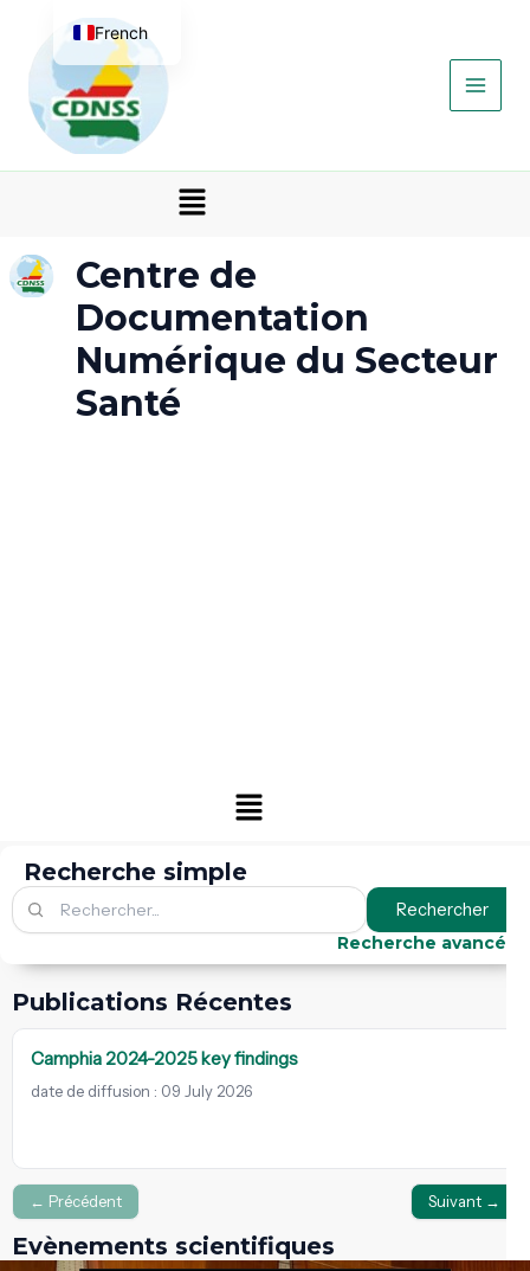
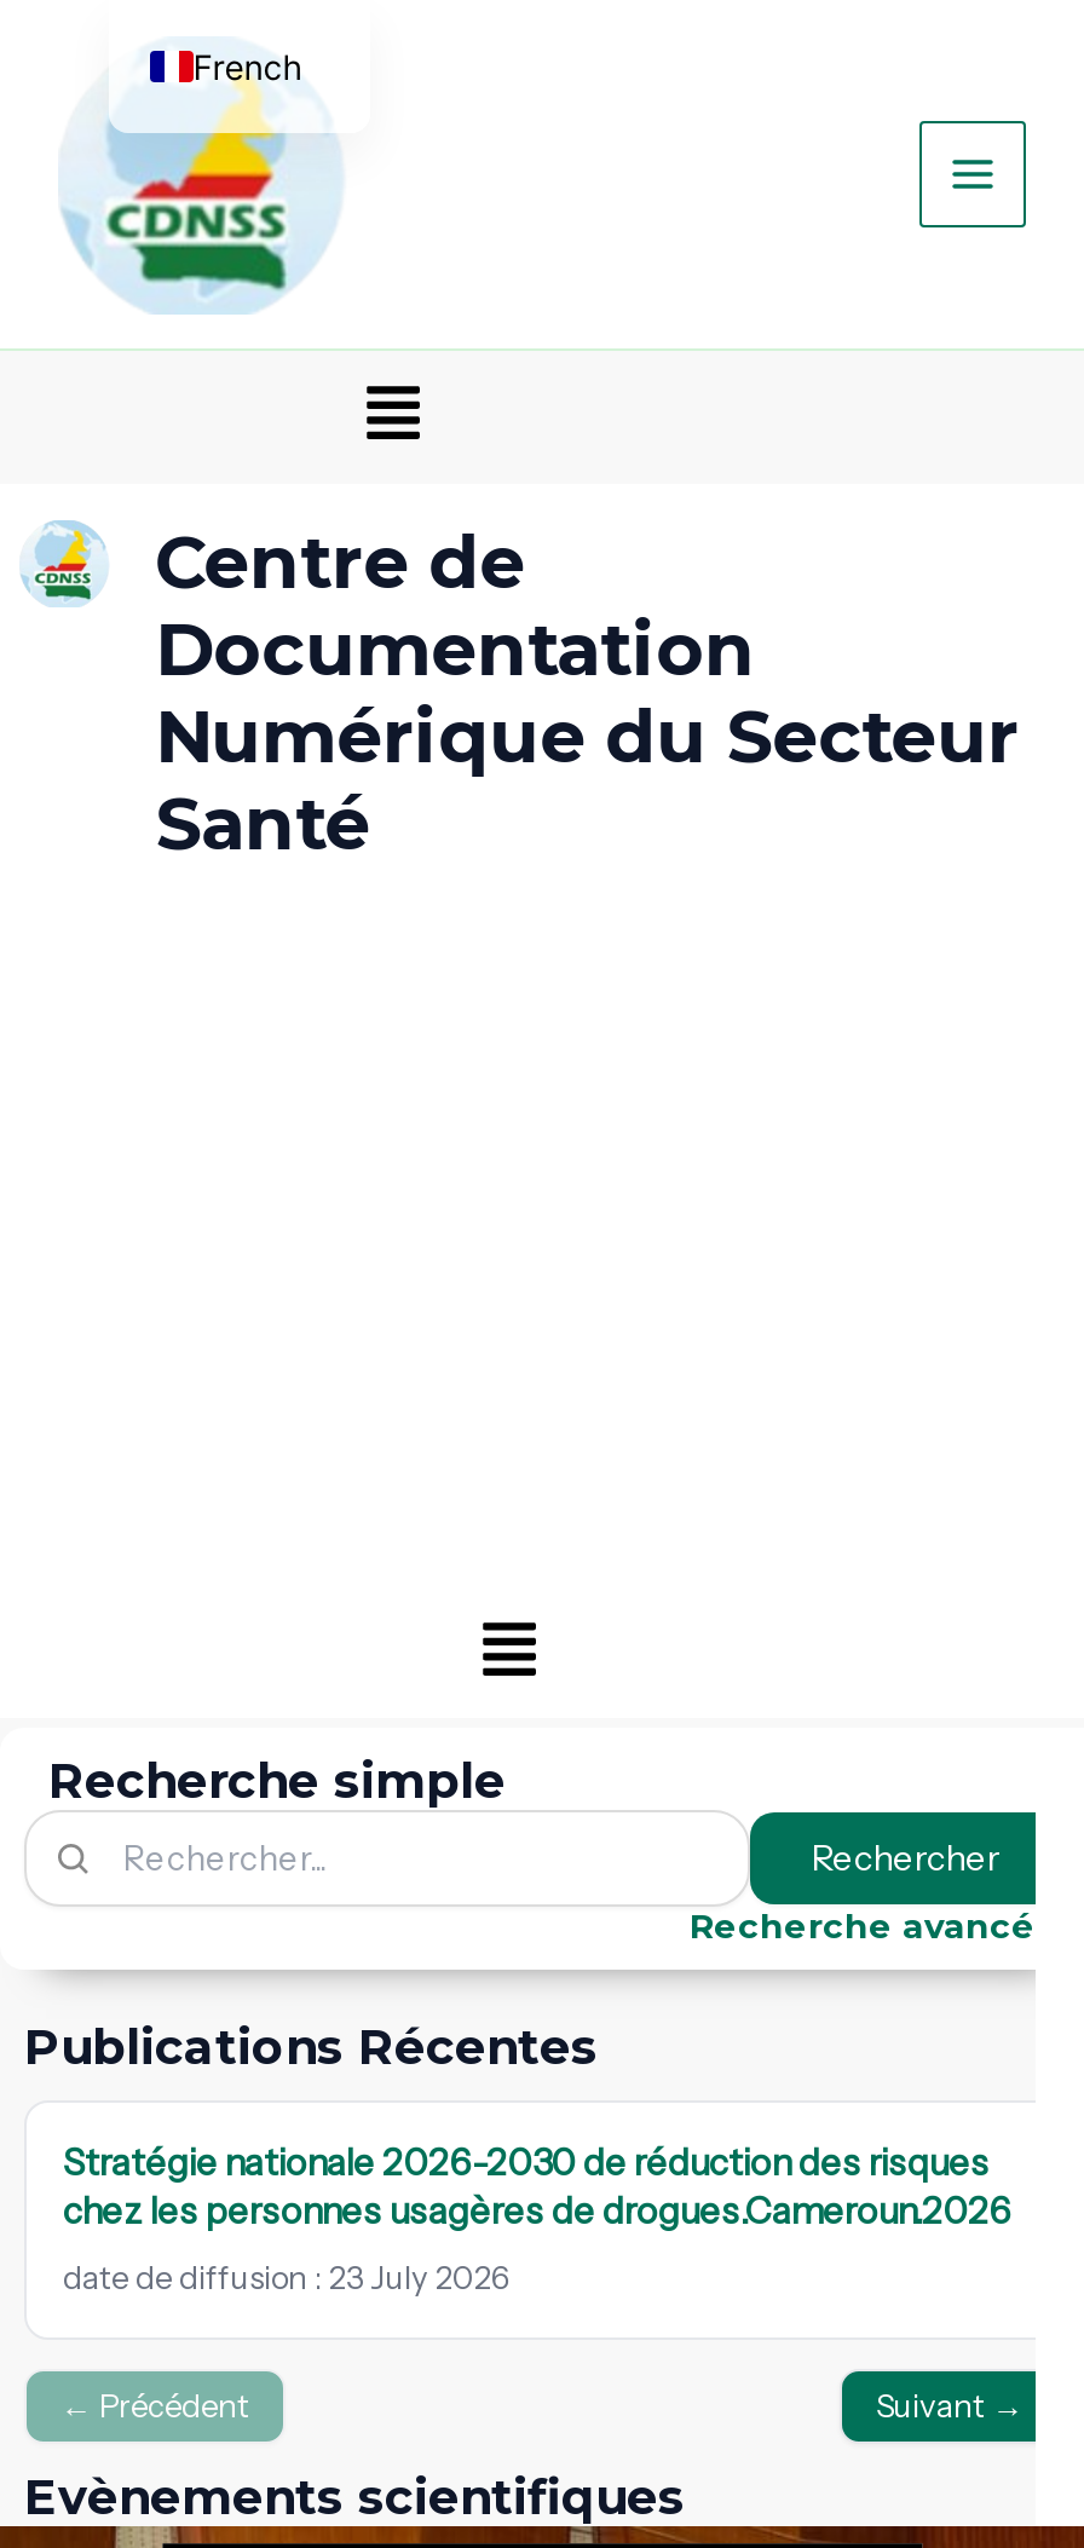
- Camphia 2024-2025 key findings
+ Stratégie nationale 2026-2030 de réduction des risques
+ chez les personnes usagères de drogues.Cameroun.2026

- date de diffusion : 09 July 2026
+ date de diffusion : 23 July 2026
